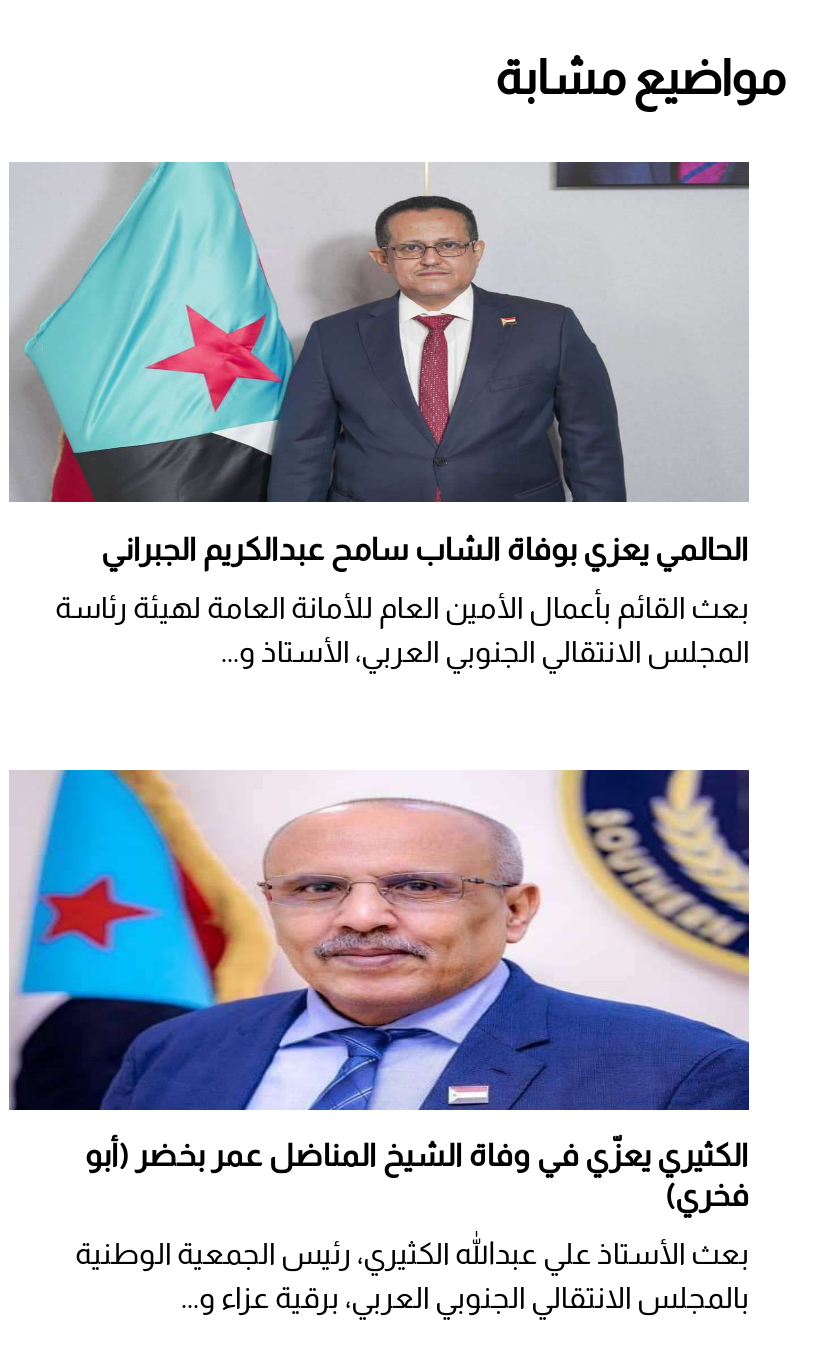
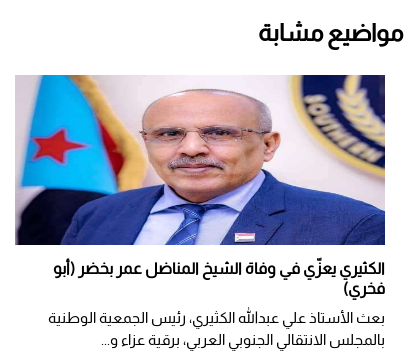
- [image]
- الحالمي يعزي بوفاة الشاب سامح عبدالكريم الجبراني
- بعث القائم بأعمال الأمين العام للأمانة العامة لهيئة رئاسة
- المجلس الانتقالي الجنوبي العربي، الأستاذ و...
